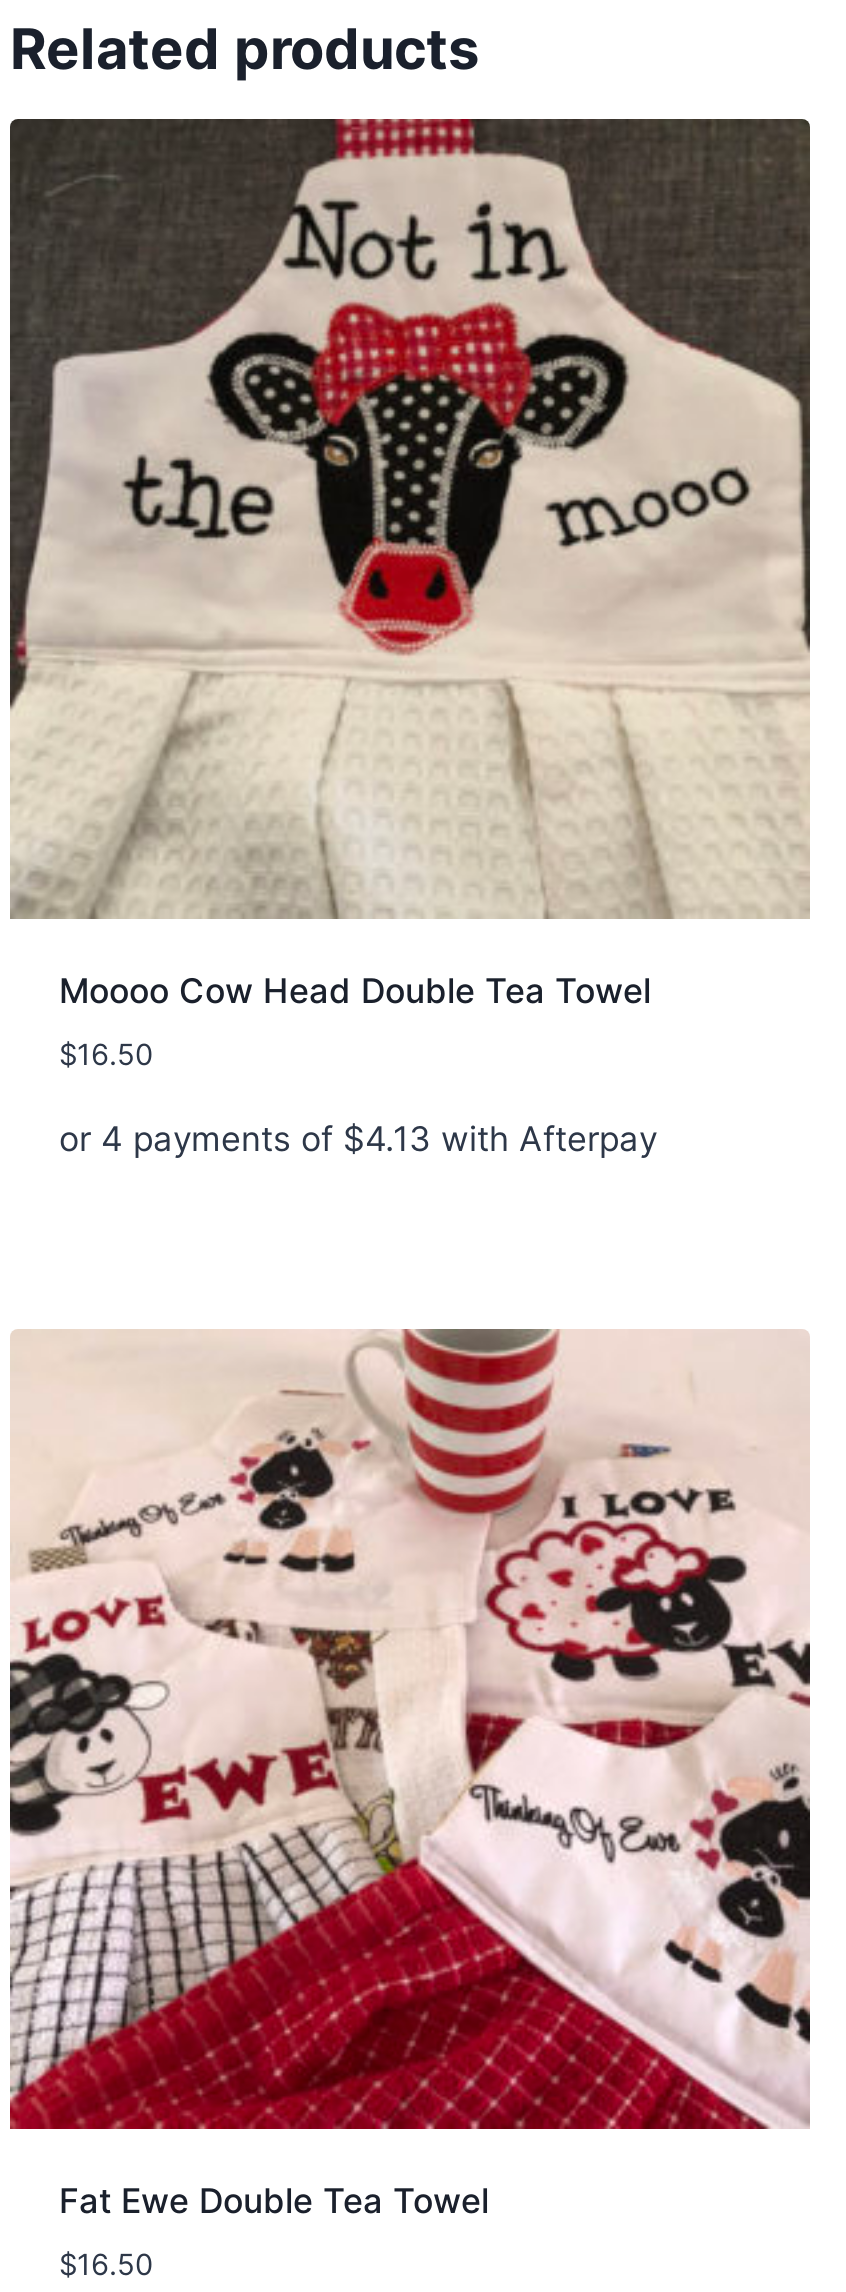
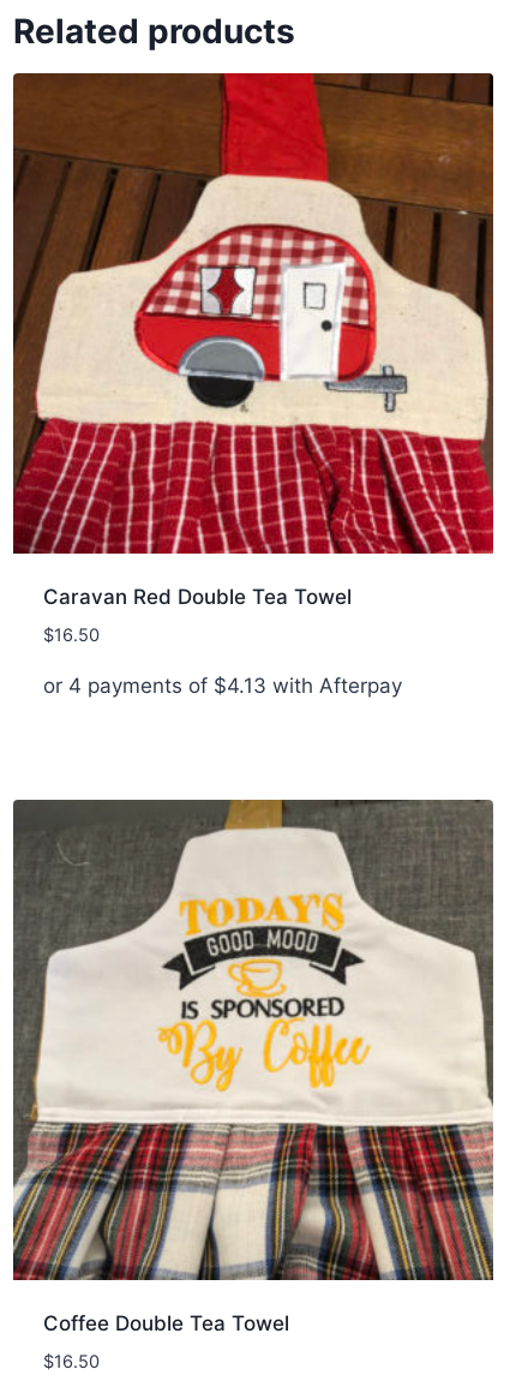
- [image]
- Moooo Cow Head Double Tea Towel
+ [image]
+ Caravan Red Double Tea Towel

- [image]
- Fat Ewe Double Tea Towel
+ [image]
+ Coffee Double Tea Towel
